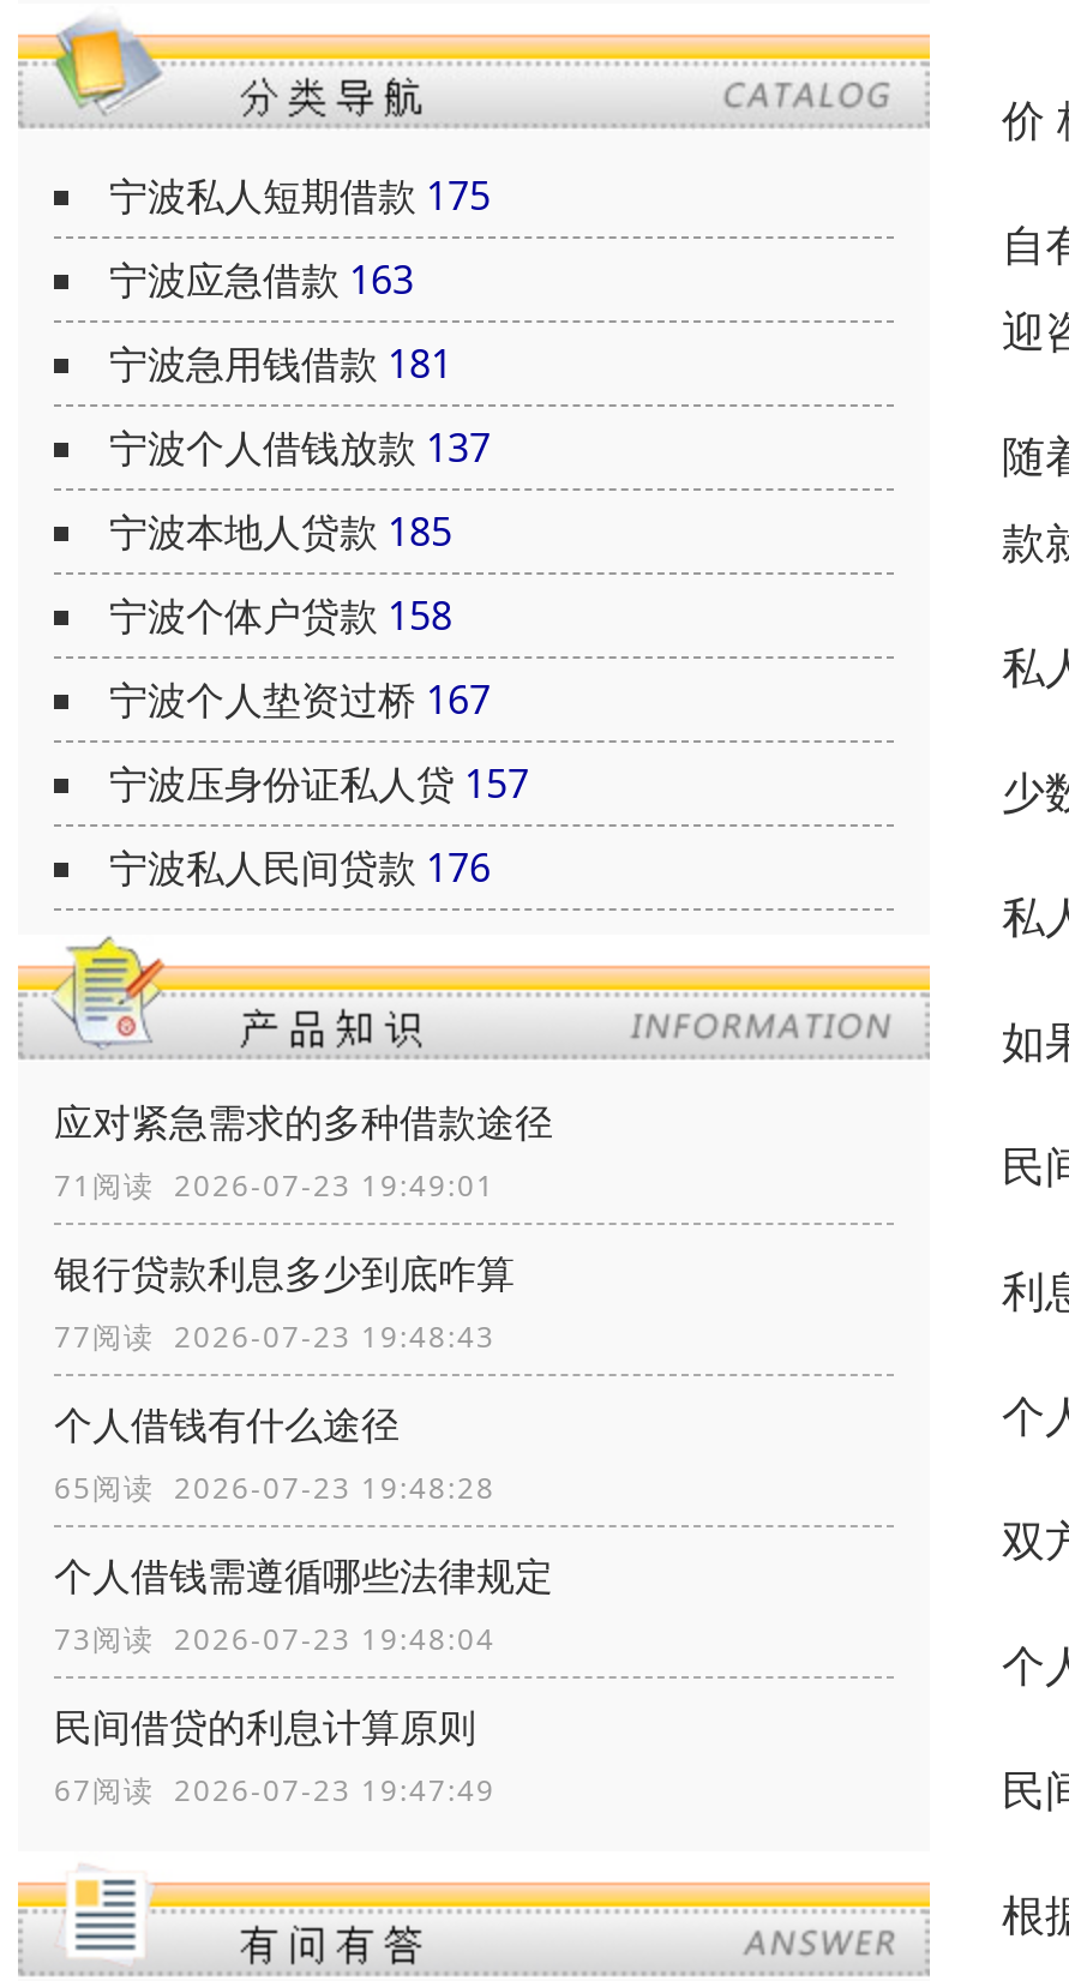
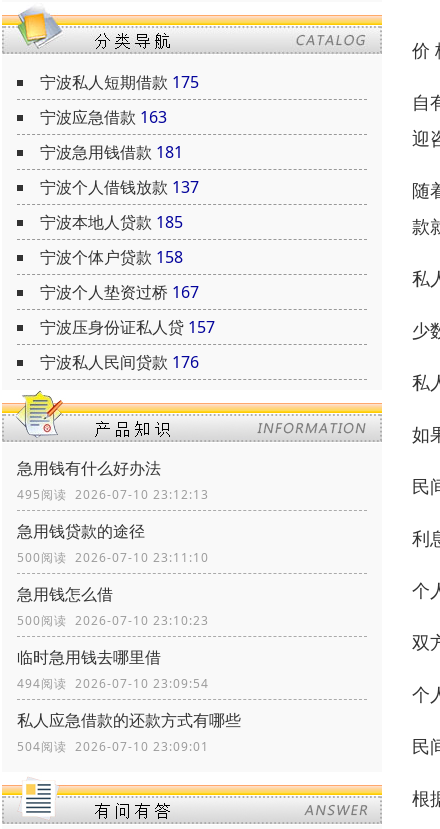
- 应对紧急需求的多种借款途径
- 71阅读 2026-07-23 19:49:01
+ 急用钱有什么好办法
+ 495阅读 2026-07-10 23:12:13

- 银行贷款利息多少到底咋算
- 77阅读 2026-07-23 19:48:43
+ 急用钱贷款的途径
+ 500阅读 2026-07-10 23:11:10

- 个人借钱有什么途径
- 65阅读 2026-07-23 19:48:28
+ 急用钱怎么借
+ 500阅读 2026-07-10 23:10:23

- 个人借钱需遵循哪些法律规定
- 73阅读 2026-07-23 19:48:04
+ 临时急用钱去哪里借
+ 494阅读 2026-07-10 23:09:54

- 民间借贷的利息计算原则
- 67阅读 2026-07-23 19:47:49
+ 私人应急借款的还款方式有哪些
+ 504阅读 2026-07-10 23:09:01
